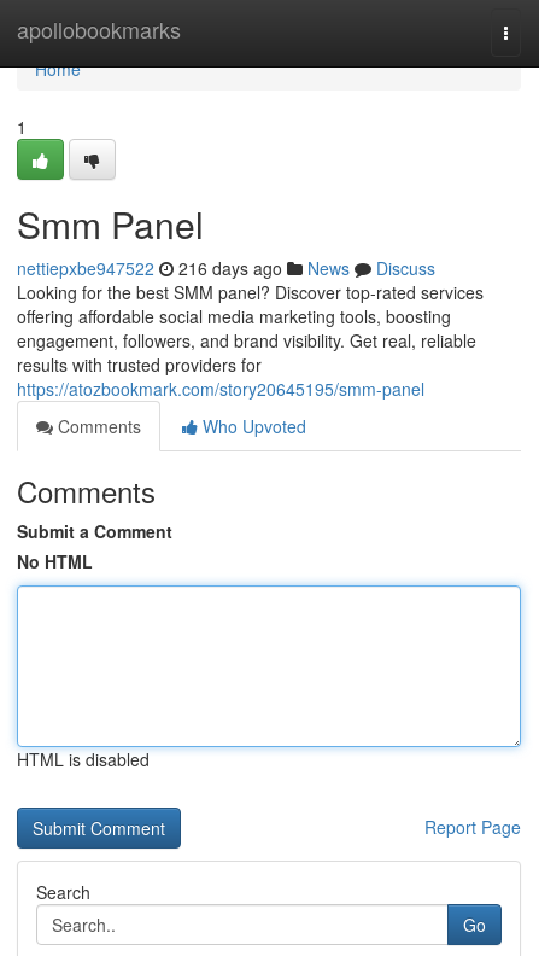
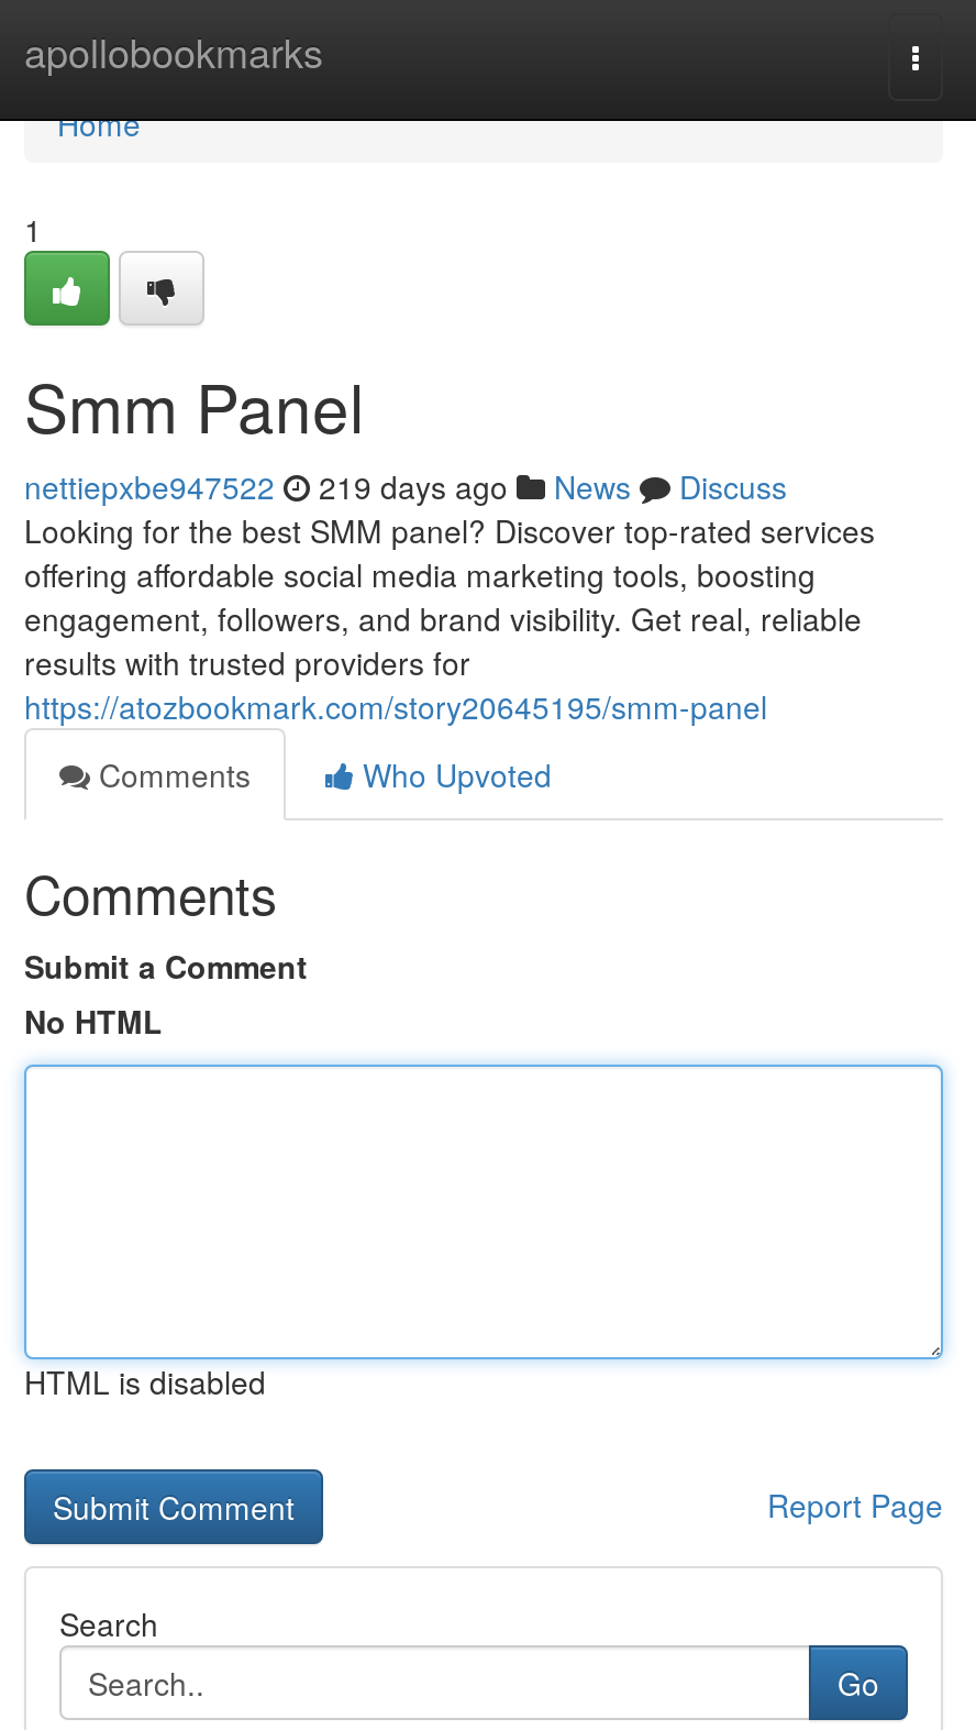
- nettiepxbe947522 216 days ago News Discuss
+ nettiepxbe947522 219 days ago News Discuss
